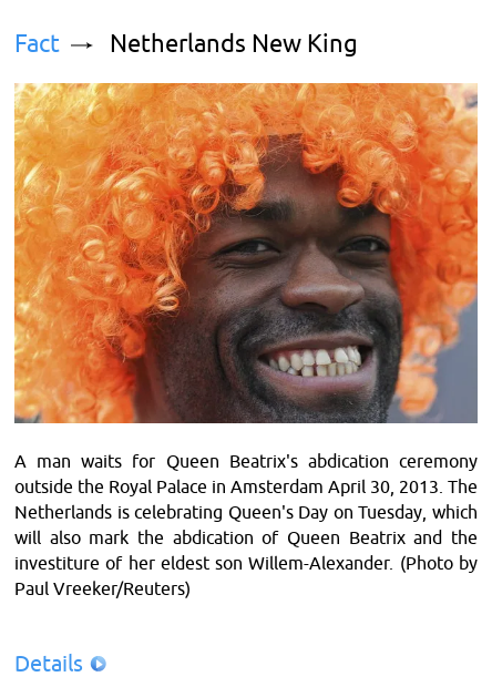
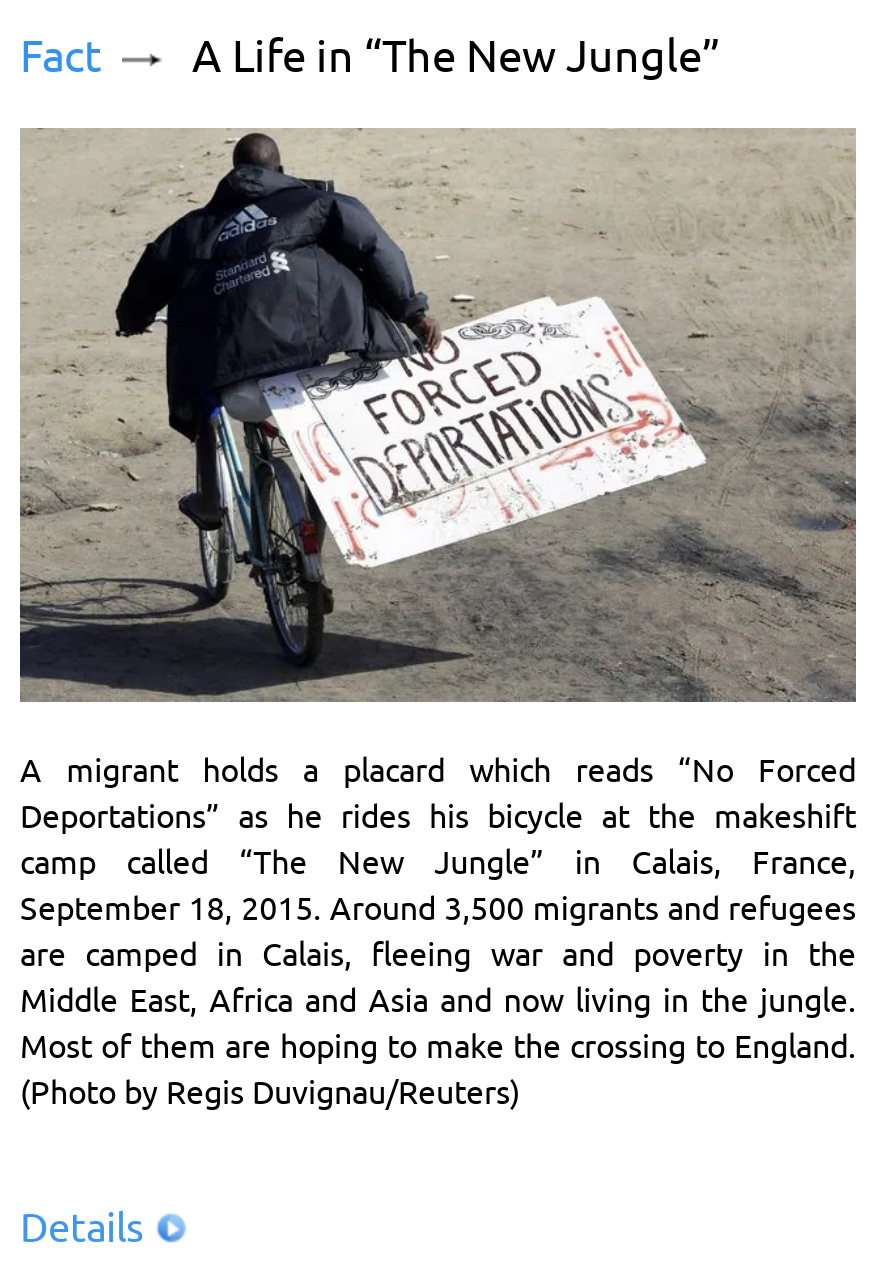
- Netherlands New King
+ A Life in “The New Jungle”

- [image]
+ [image]

- A man waits for Queen Beatrix's abdication ceremony
- outside the Royal Palace in Amsterdam April 30, 2013. The
- Netherlands is celebrating Queen's Day on Tuesday, which
- will also mark the abdication of Queen Beatrix and the
- investiture of her eldest son Willem-Alexander. (Photo by
- Paul Vreeker/Reuters)
+ A migrant holds a placard which reads “No Forced
+ Deportations” as he rides his bicycle at the makeshift
+ camp called “The New Jungle” in Calais, France,
+ September 18, 2015. Around 3,500 migrants and refugees
+ are camped in Calais, fleeing war and poverty in the
+ Middle East, Africa and Asia and now living in the jungle.
+ Most of them are hoping to make the crossing to England.
+ (Photo by Regis Duvignau/Reuters)
